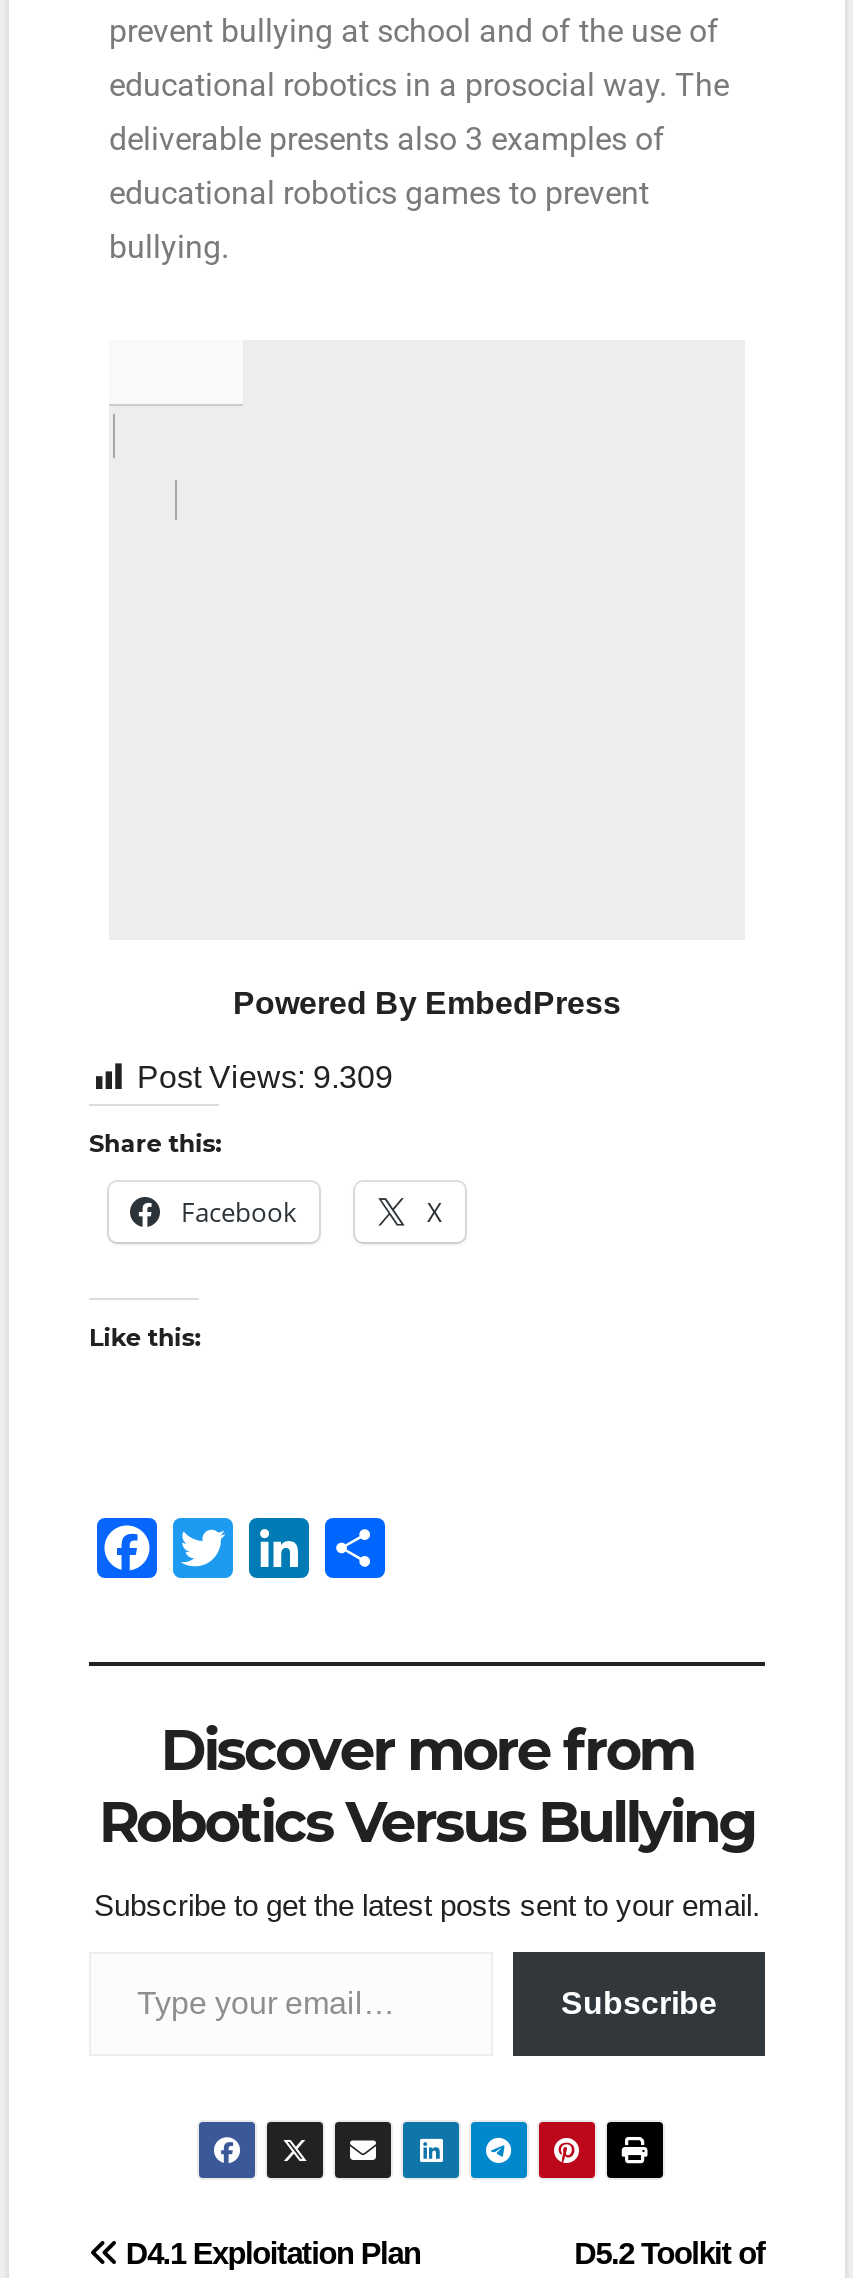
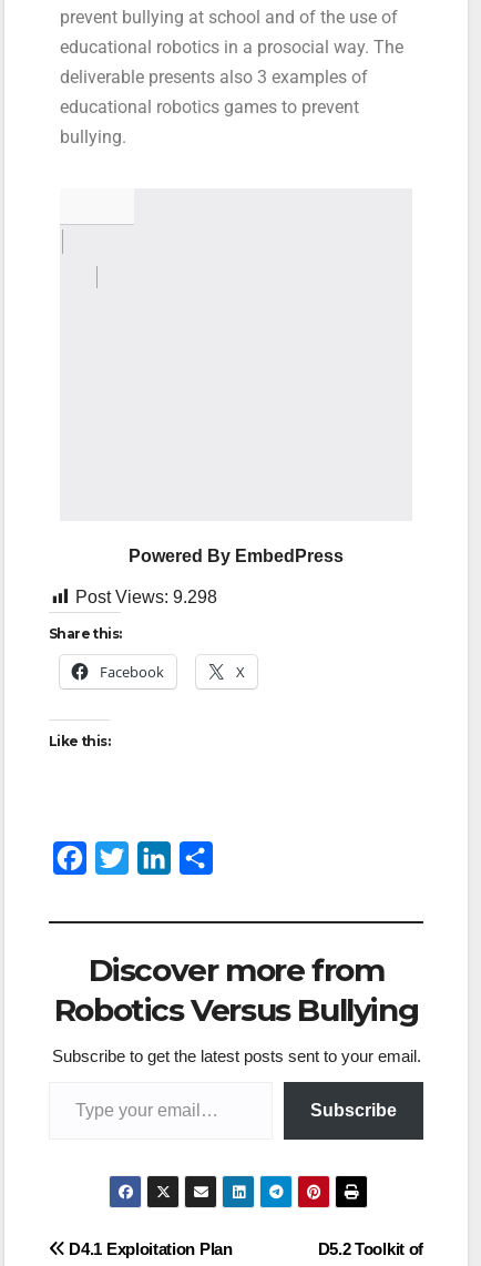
- Post Views: 9.309
+ Post Views: 9.298
